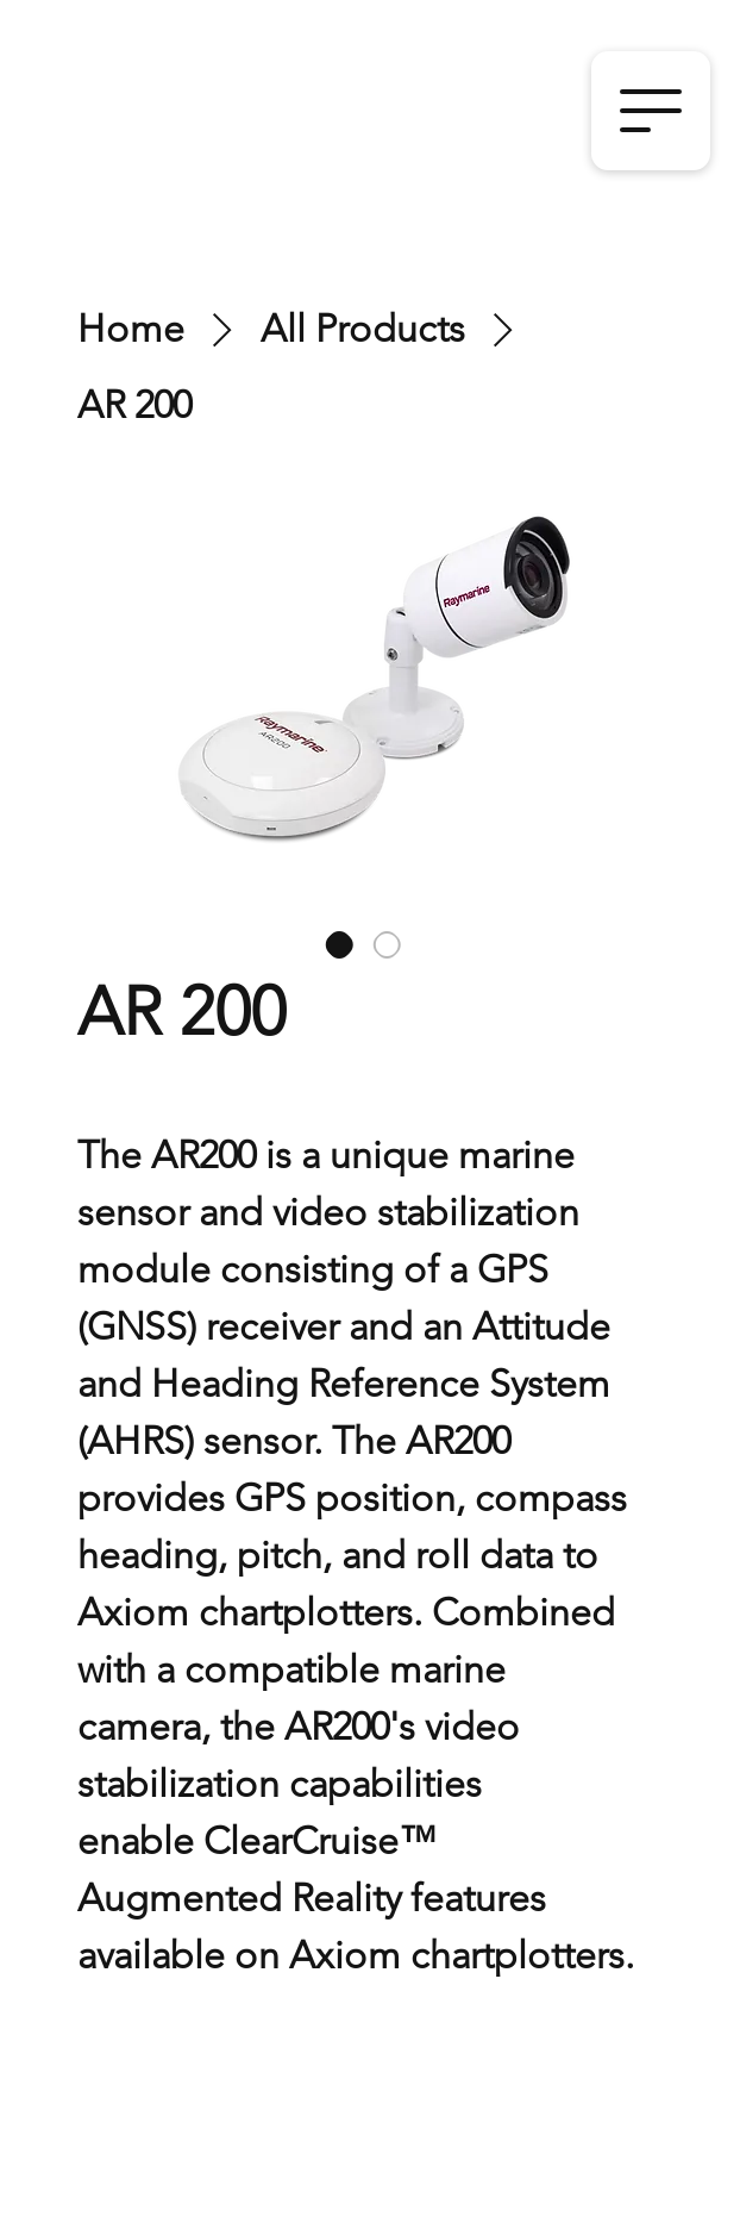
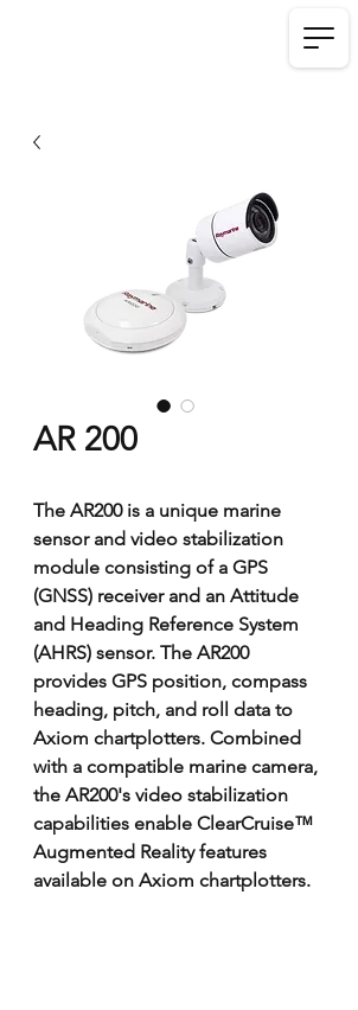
- Home
- All Products
- AR 200
